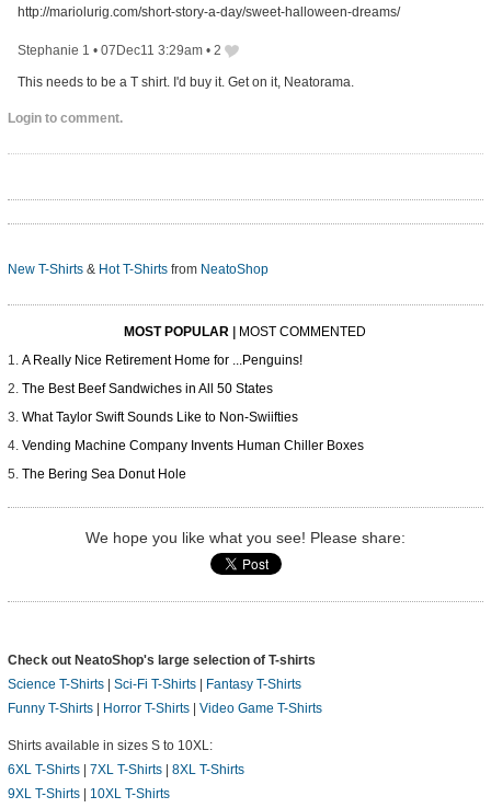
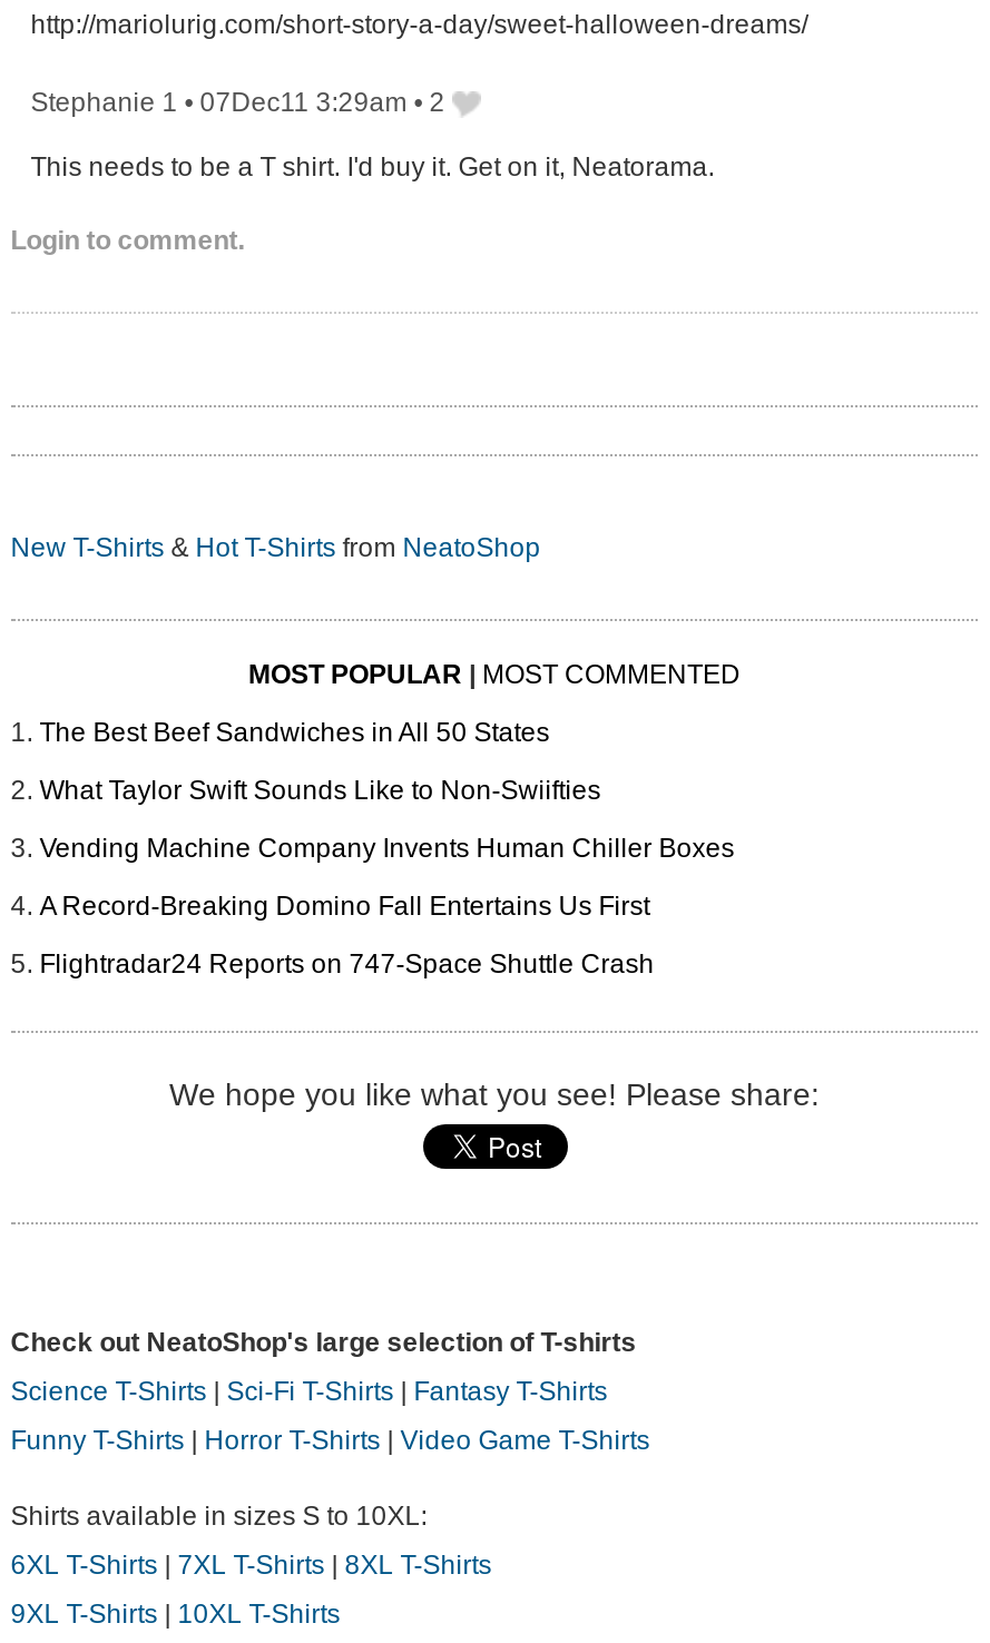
- A Really Nice Retirement Home for ...Penguins!

moved up: The Best Beef Sandwiches in All 50 States | What Taylor Swift Sounds Like to Non-Swiifties | Vending Machine Company Invents Human Chiller Boxes

- The Bering Sea Donut Hole
+ A Record-Breaking Domino Fall Entertains Us First
+ Flightradar24 Reports on 747-Space Shuttle Crash
